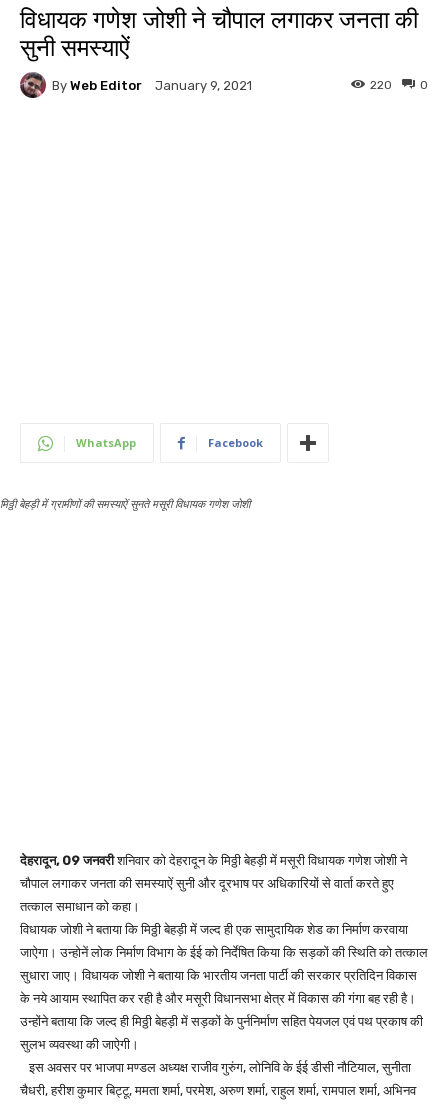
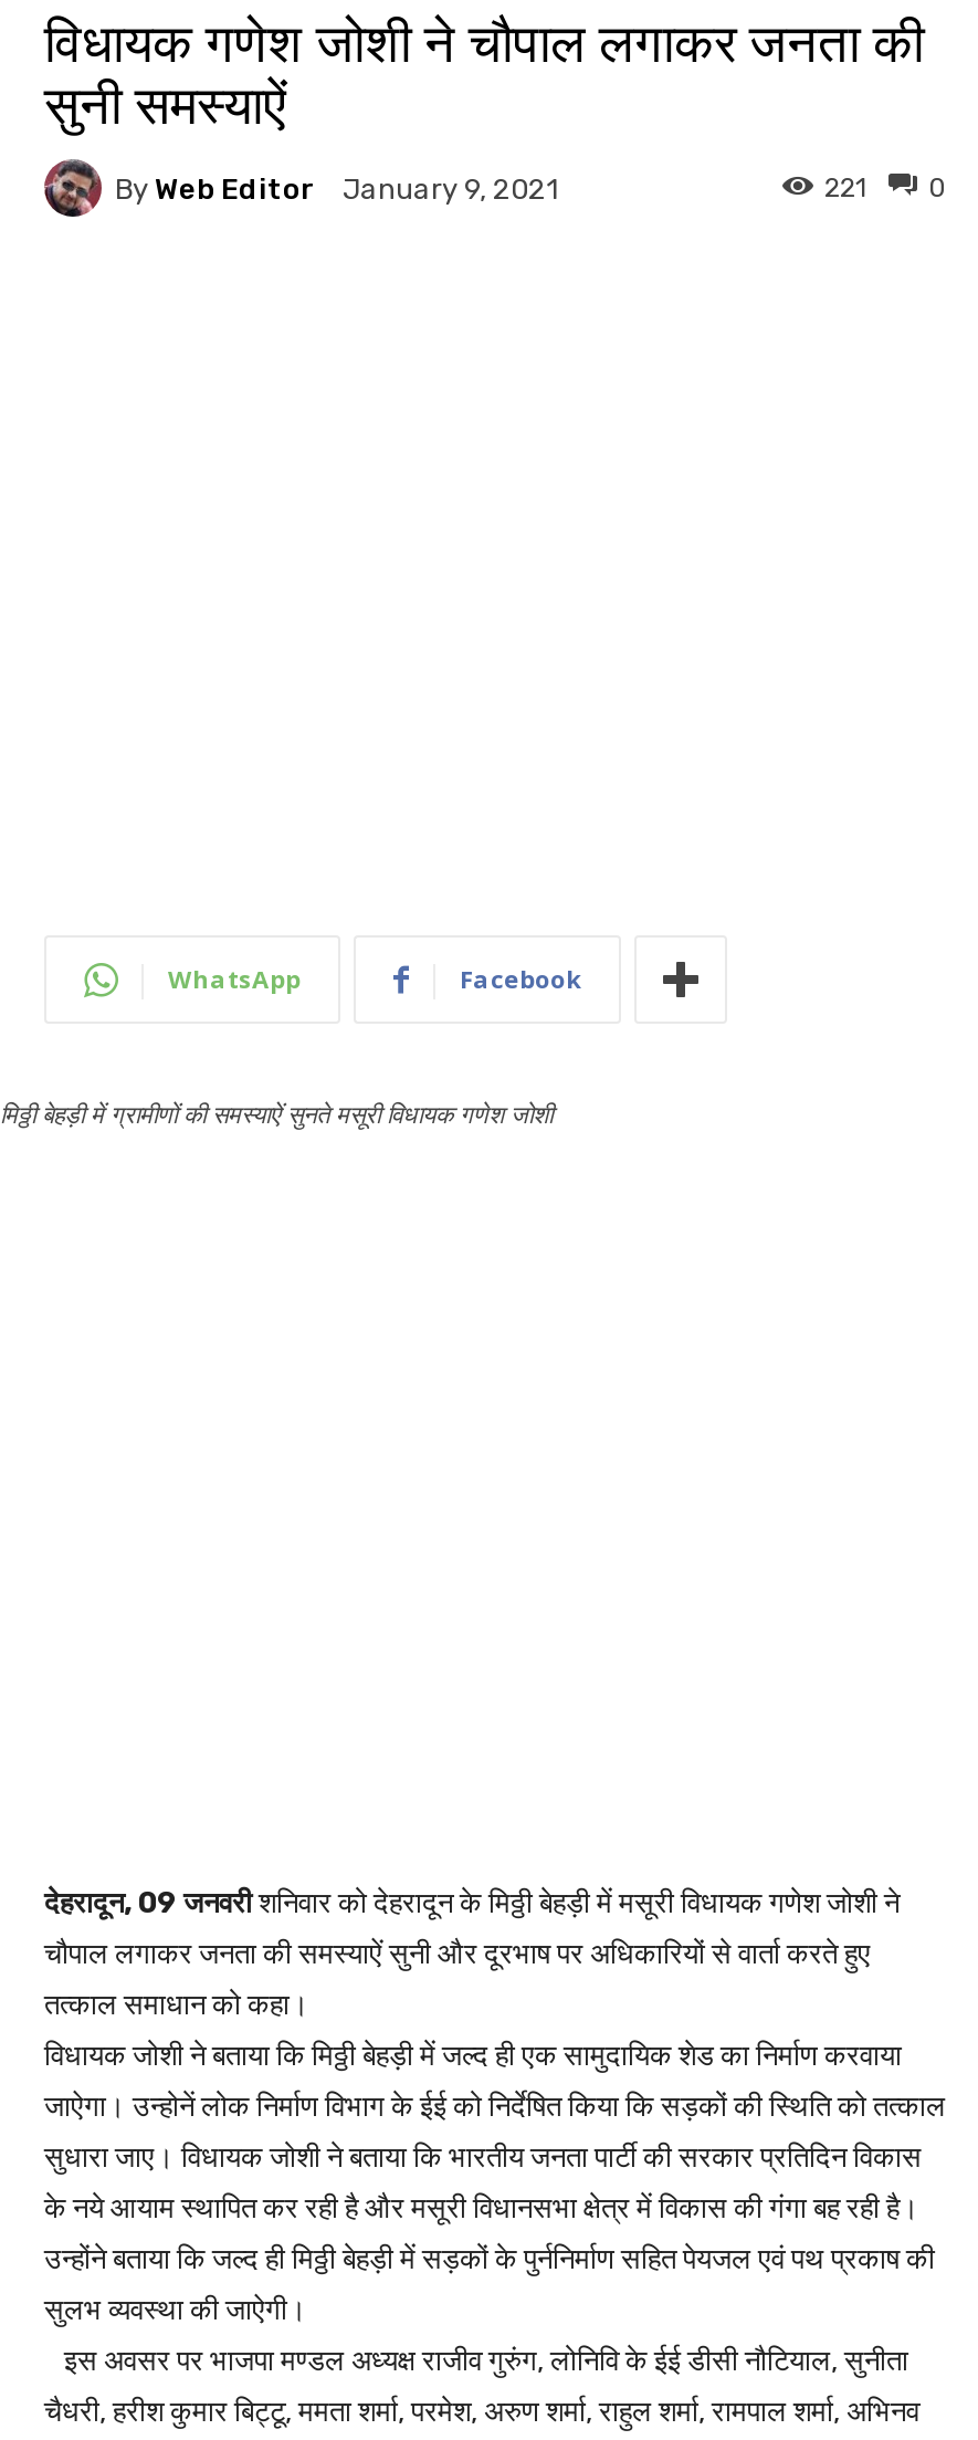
- 220 0
+ 221 0
